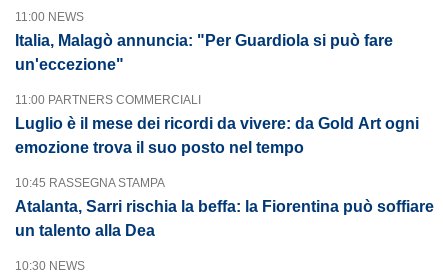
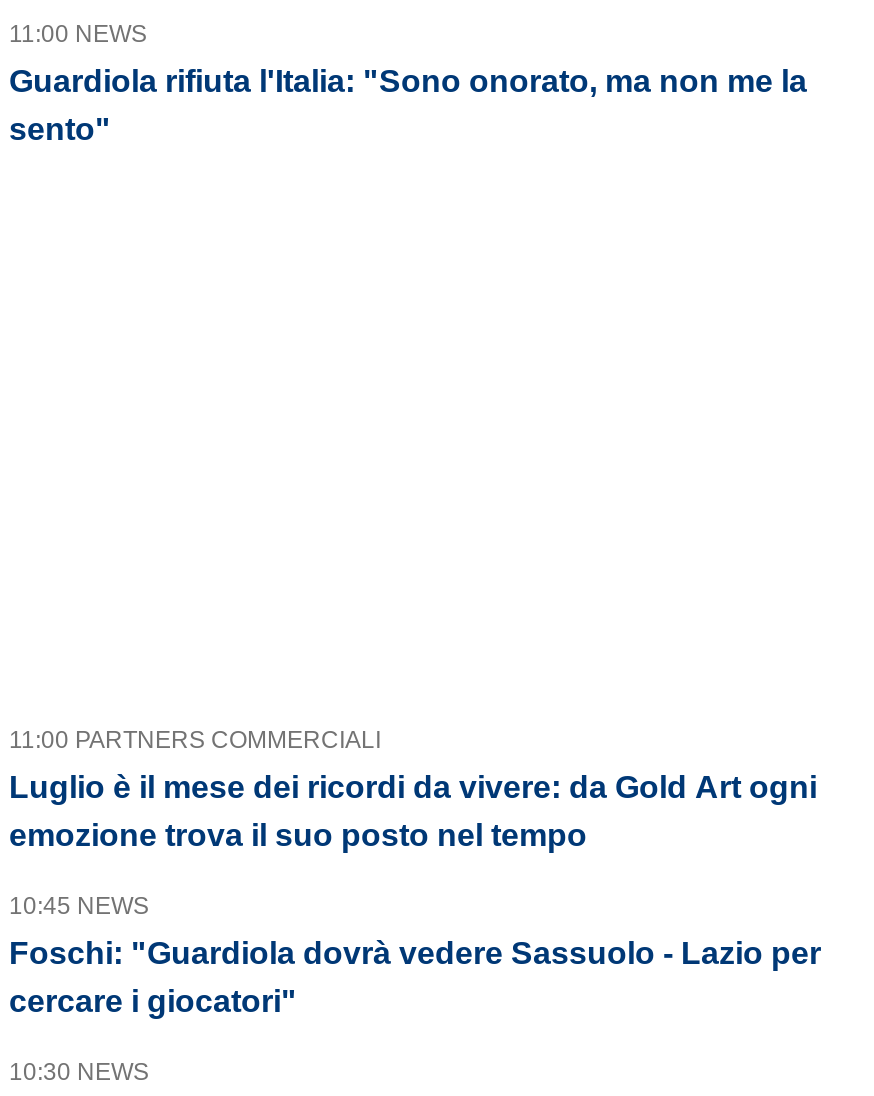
- Italia, Malagò annuncia: "Per Guardiola si può fare
- un'eccezione"
+ Guardiola rifiuta l'Italia: "Sono onorato, ma non me la
+ sento"

- 10:45 RASSEGNA STAMPA
+ 10:45 NEWS

- Atalanta, Sarri rischia la beffa: la Fiorentina può soffiare
- un talento alla Dea
+ Foschi: "Guardiola dovrà vedere Sassuolo - Lazio per
+ cercare i giocatori"
